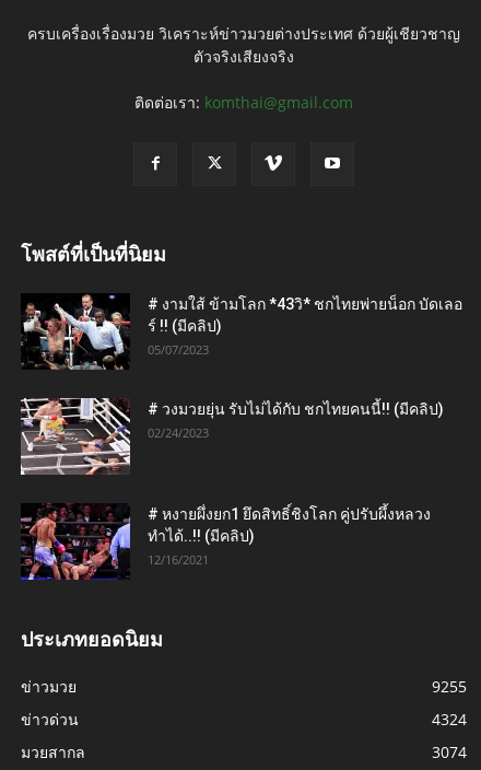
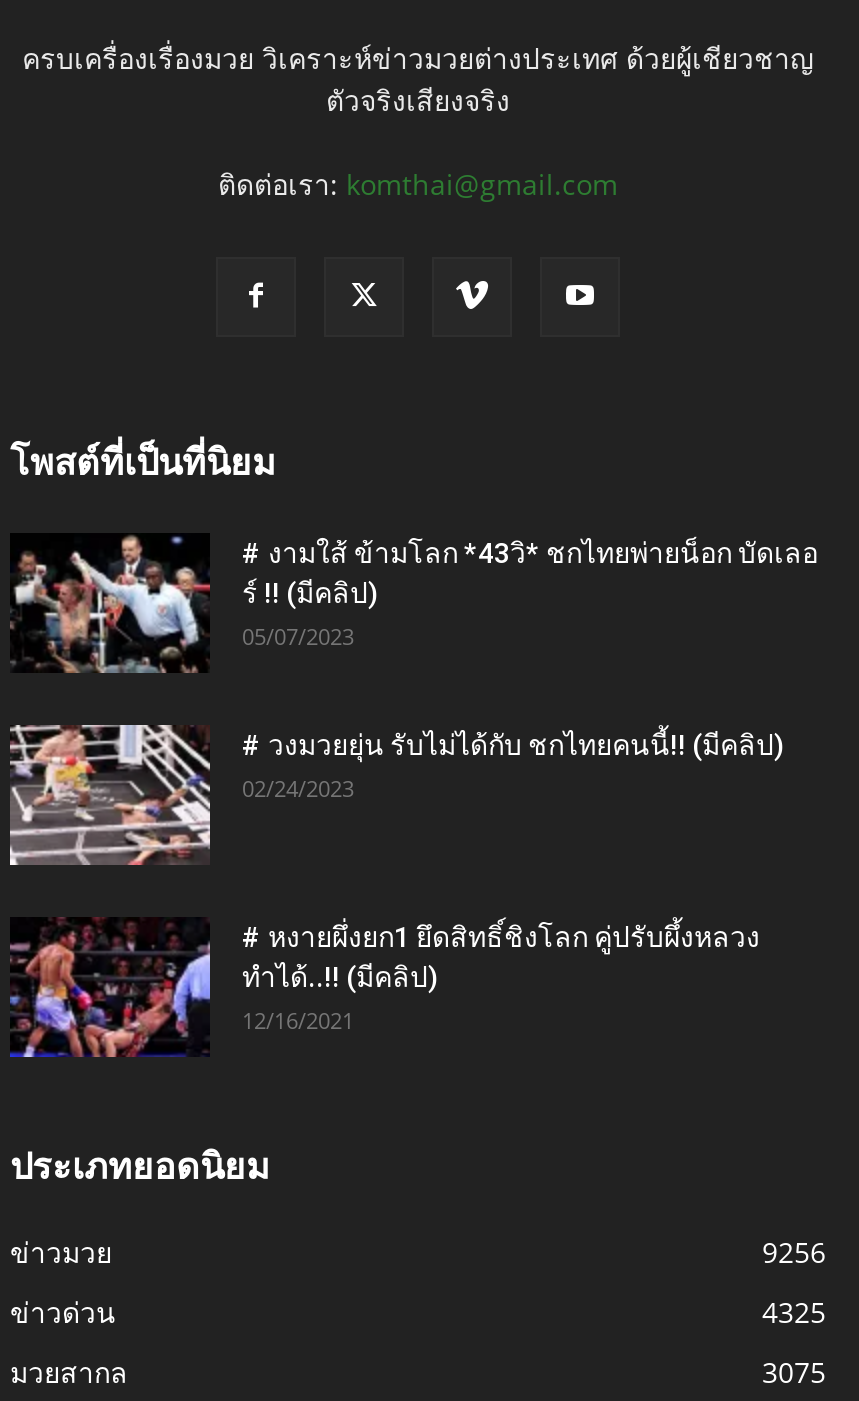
- 9255
+ 9256

- 4324
+ 4325

- 3074
+ 3075
